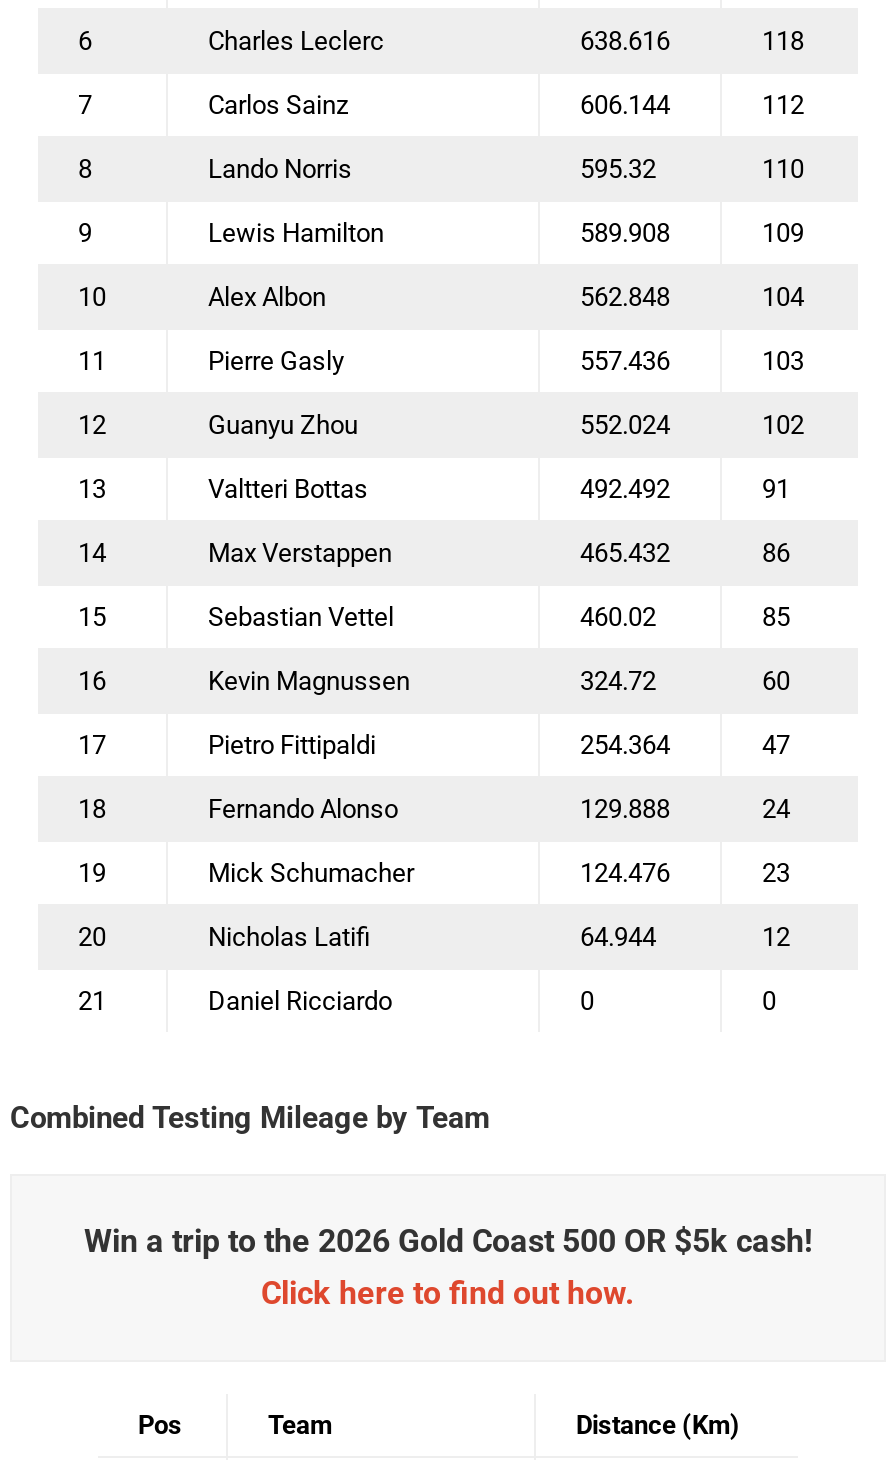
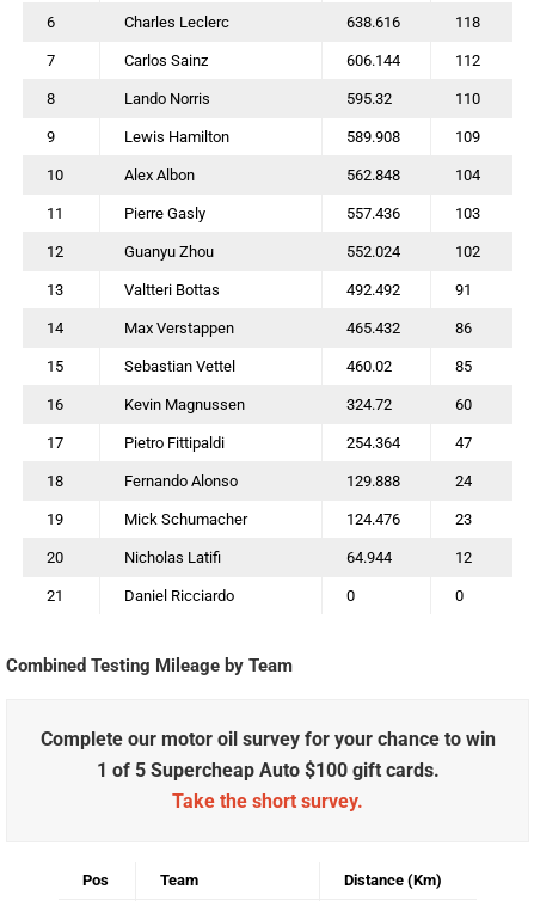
- Win a trip to the 2026 Gold Coast 500 OR $5k cash!
- Click here to find out how.
+ Complete our motor oil survey for your chance to win
+ 1 of 5 Supercheap Auto $100 gift cards.
+ Take the short survey.
